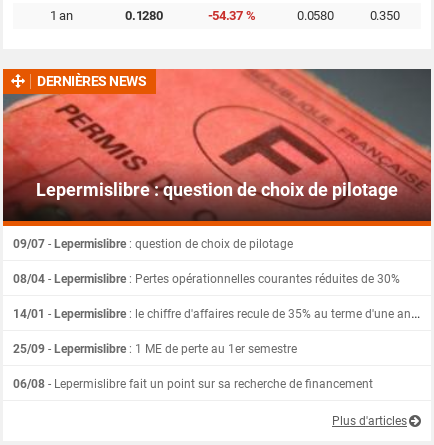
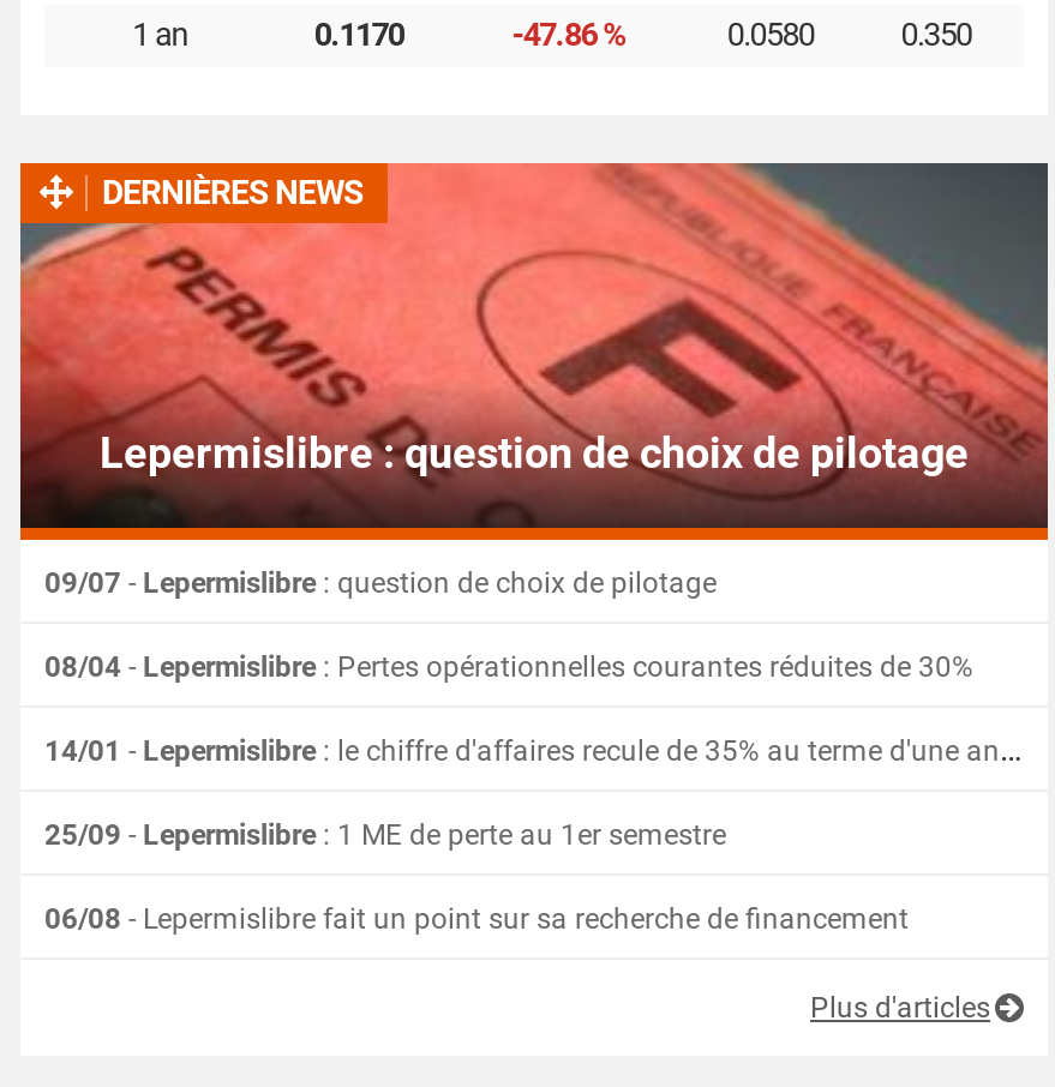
- 0.1280
+ 0.1170

- -54.37 %
+ -47.86 %
